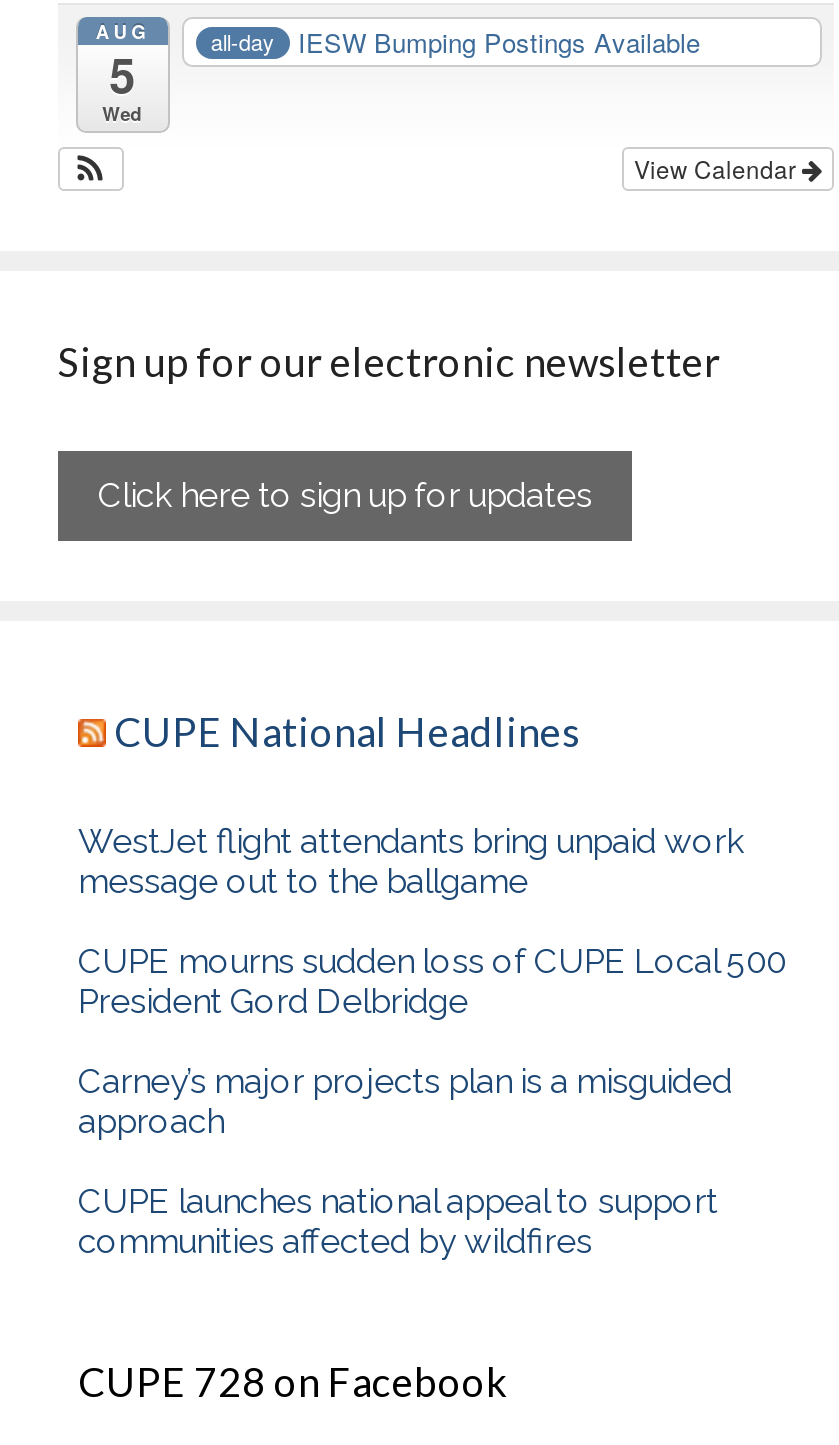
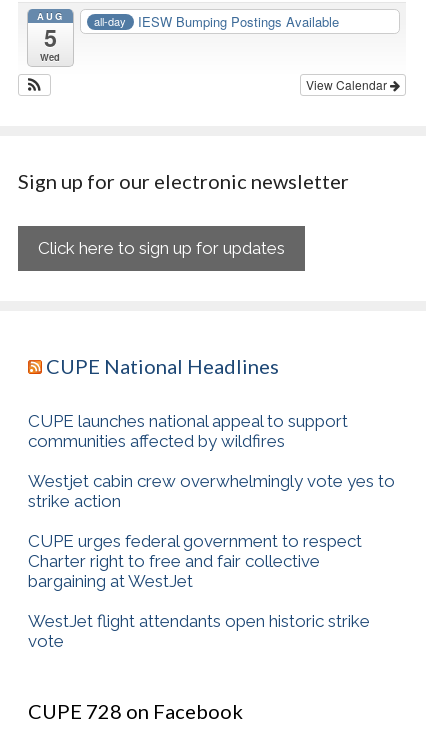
- WestJet flight attendants bring unpaid work
- message out to the ballgame
- CUPE mourns sudden loss of CUPE Local 500
- President Gord Delbridge
- Carney’s major projects plan is a misguided
- approach

moved up: CUPE launches national appeal to support | communities affected by wildfires

+ Westjet cabin crew overwhelmingly vote yes to
+ strike action
+ CUPE urges federal government to respect
+ Charter right to free and fair collective
+ bargaining at WestJet
+ WestJet flight attendants open historic strike
+ vote
